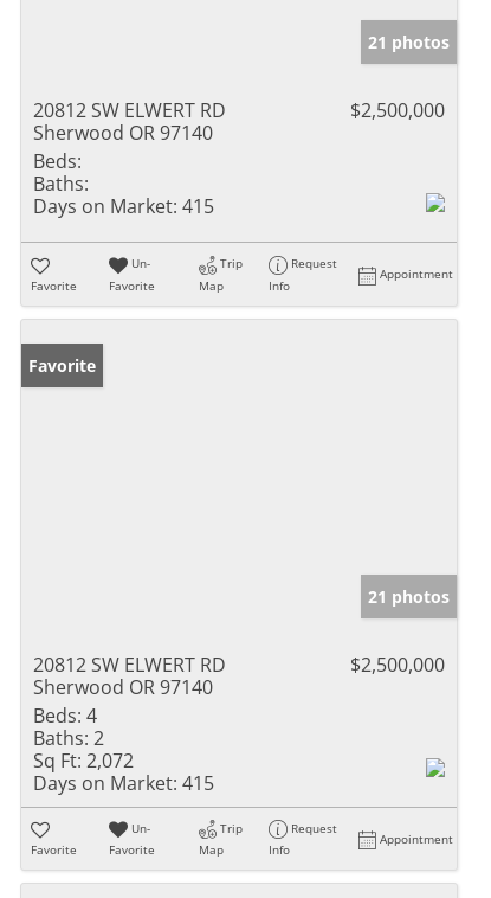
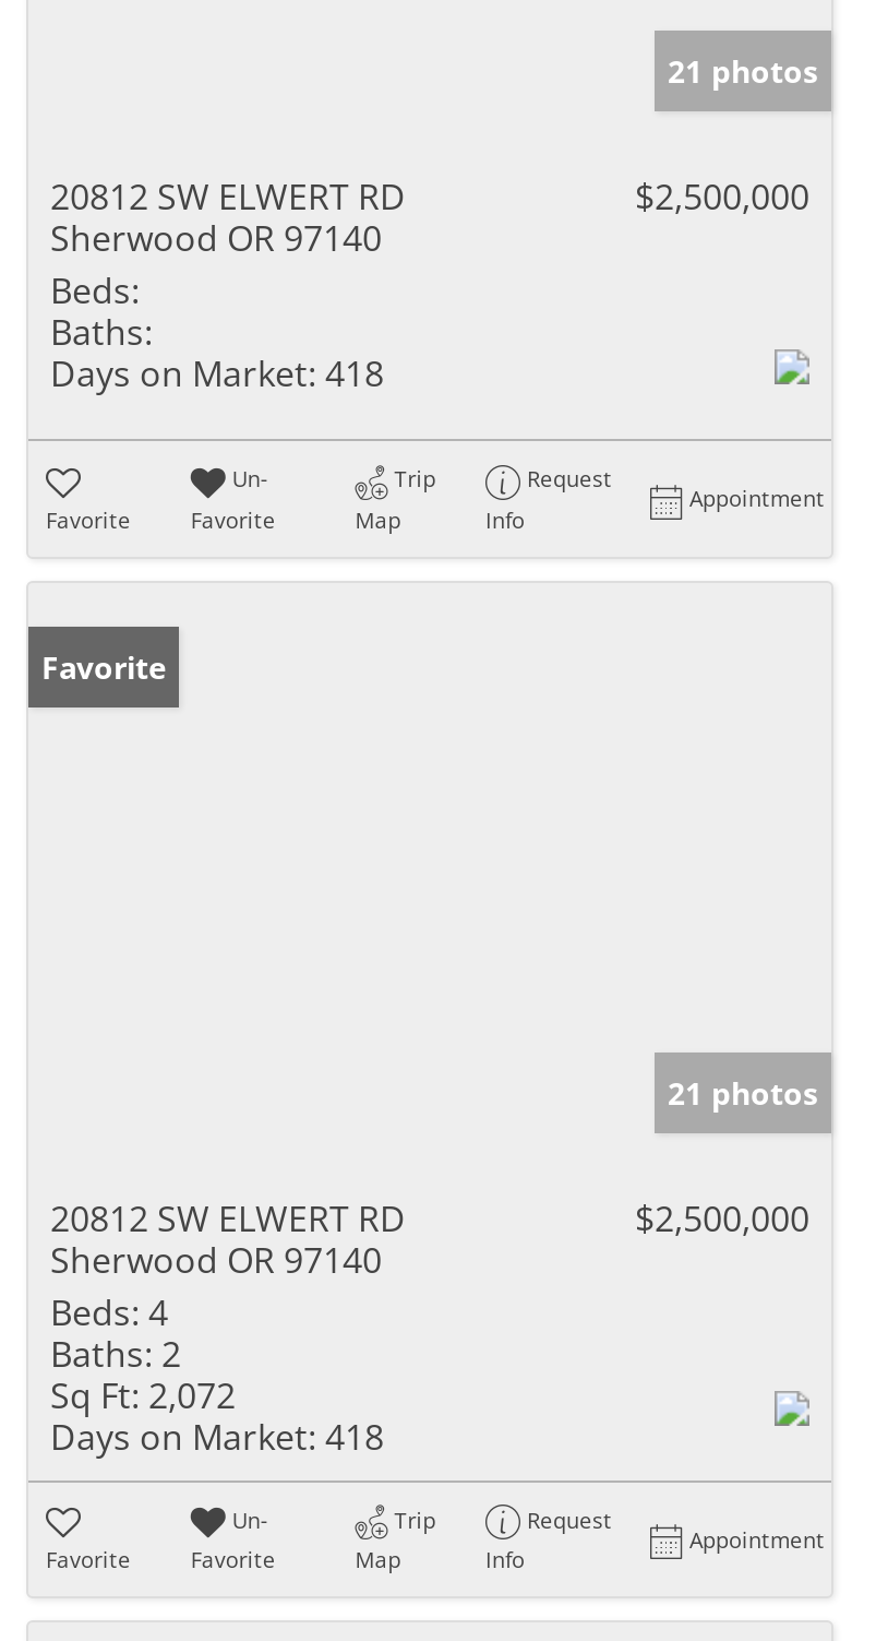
- Days on Market: 415
+ Days on Market: 418

- Days on Market: 415
+ Days on Market: 418
